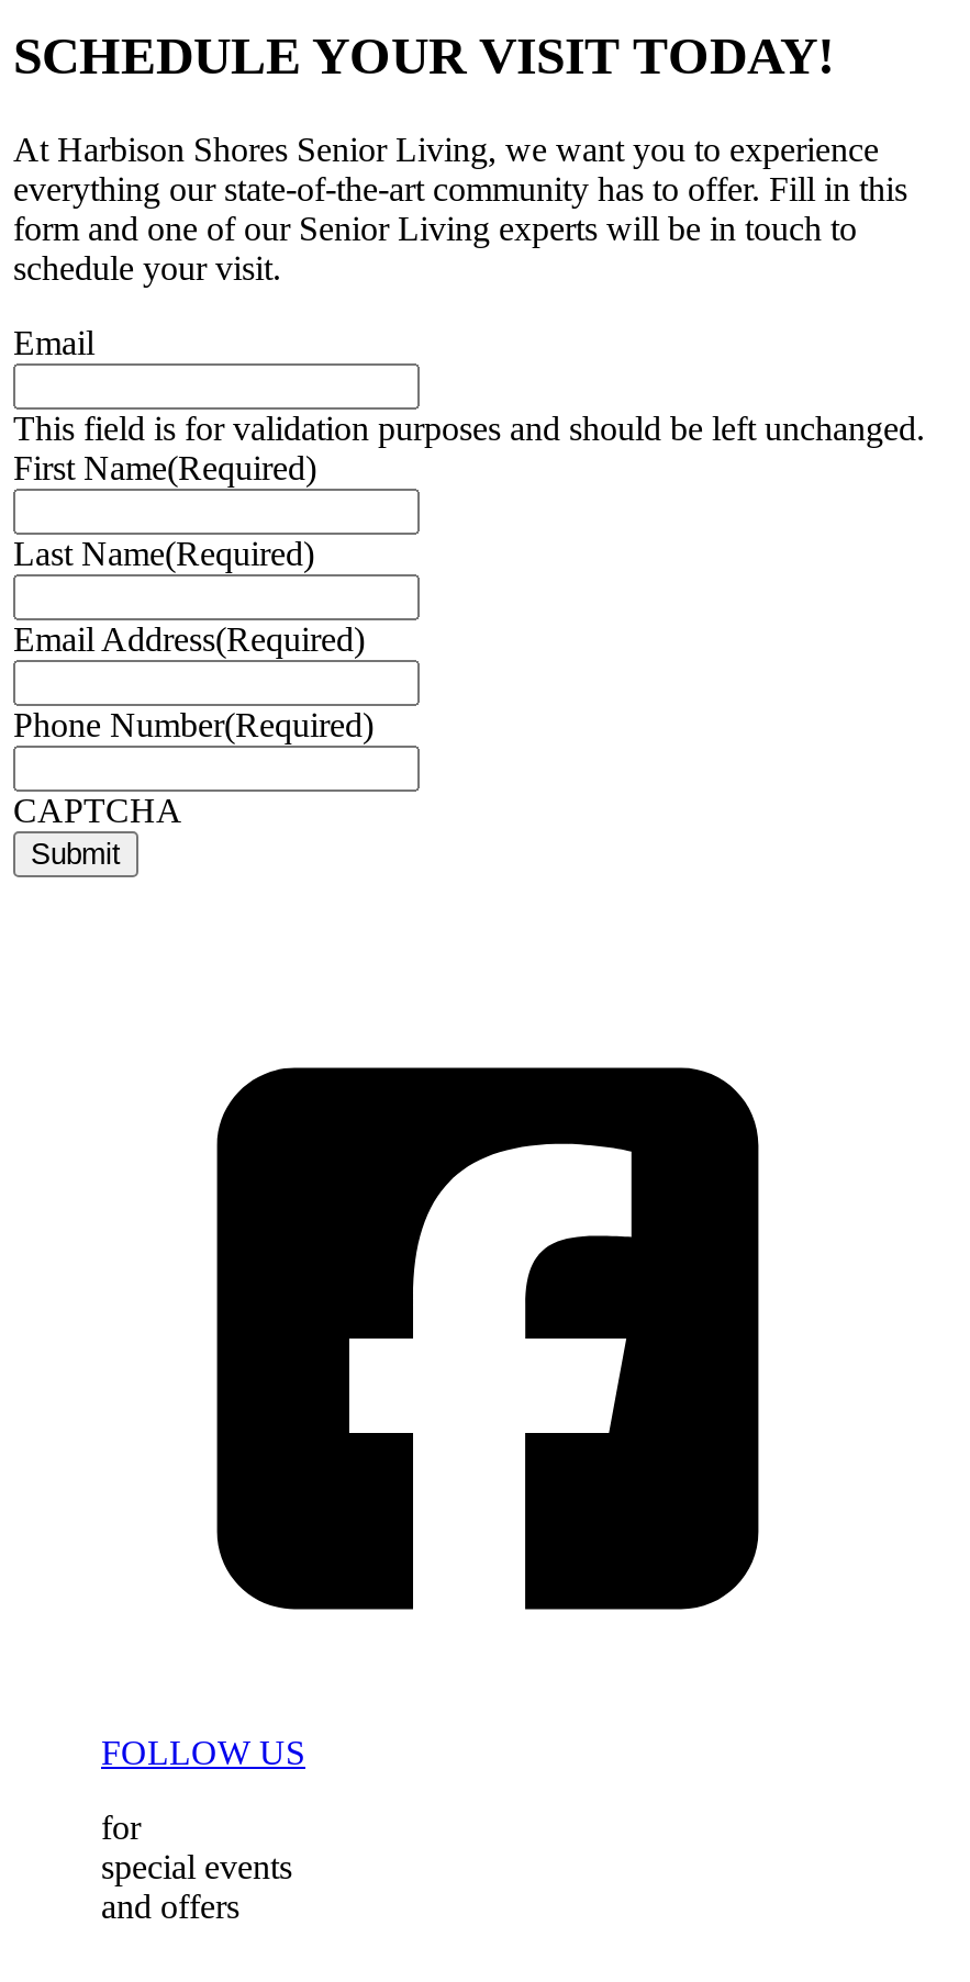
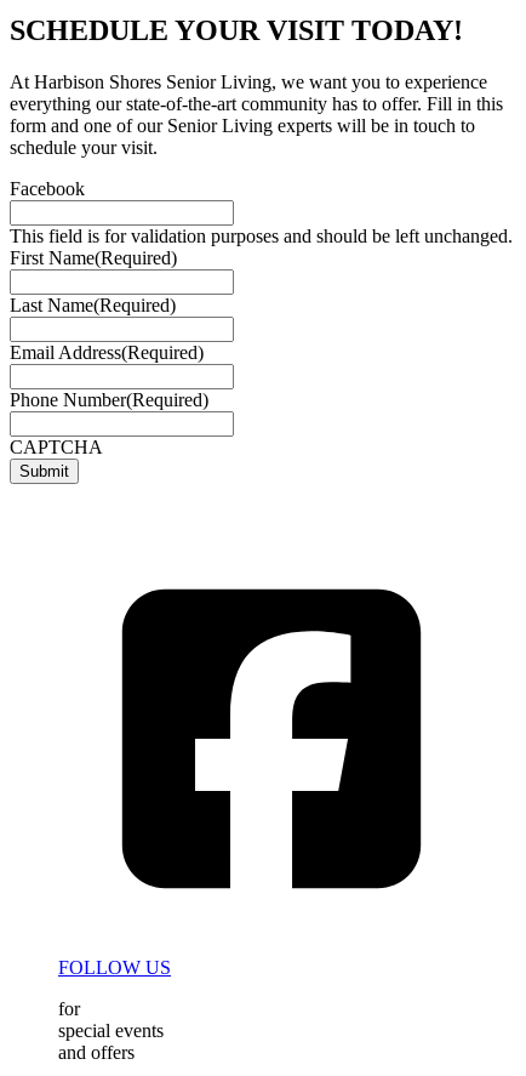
- Email
+ Facebook
